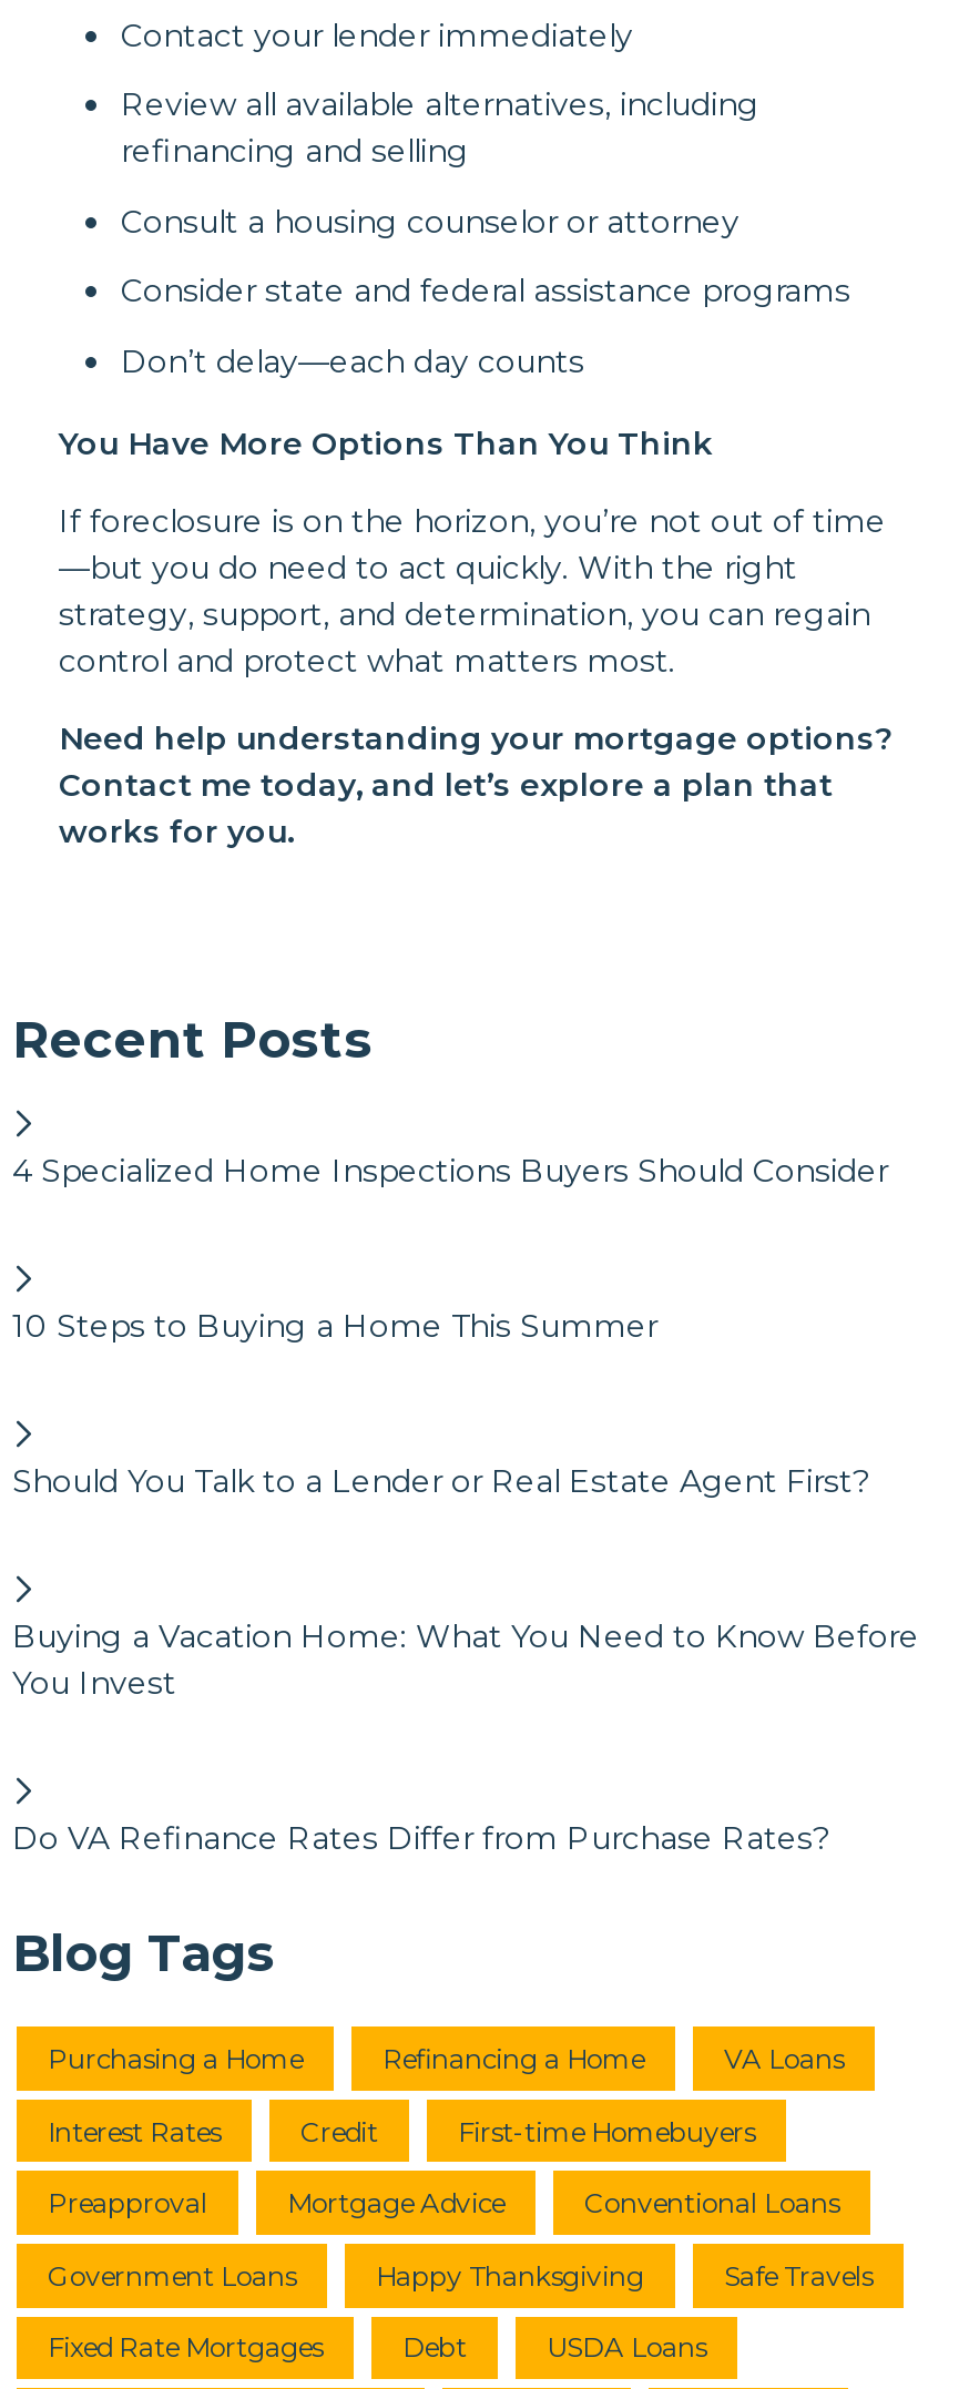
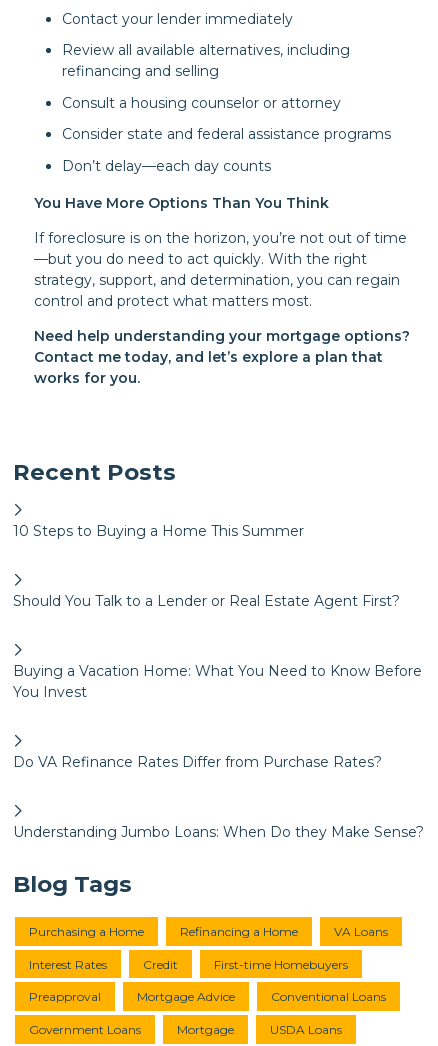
- 4 Specialized Home Inspections Buyers Should Consider

moved up: 10 Steps to Buying a Home This Summer | Should You Talk to a Lender or Real Estate Agent First? | Buying a Vacation Home: What You Need to Know Before | You Invest | Do VA Refinance Rates Differ from Purchase Rates?

+ Understanding Jumbo Loans: When Do they Make Sense?

- Happy Thanksgiving
- Safe Travels
- Fixed Rate Mortgages
- Debt
+ Mortgage
